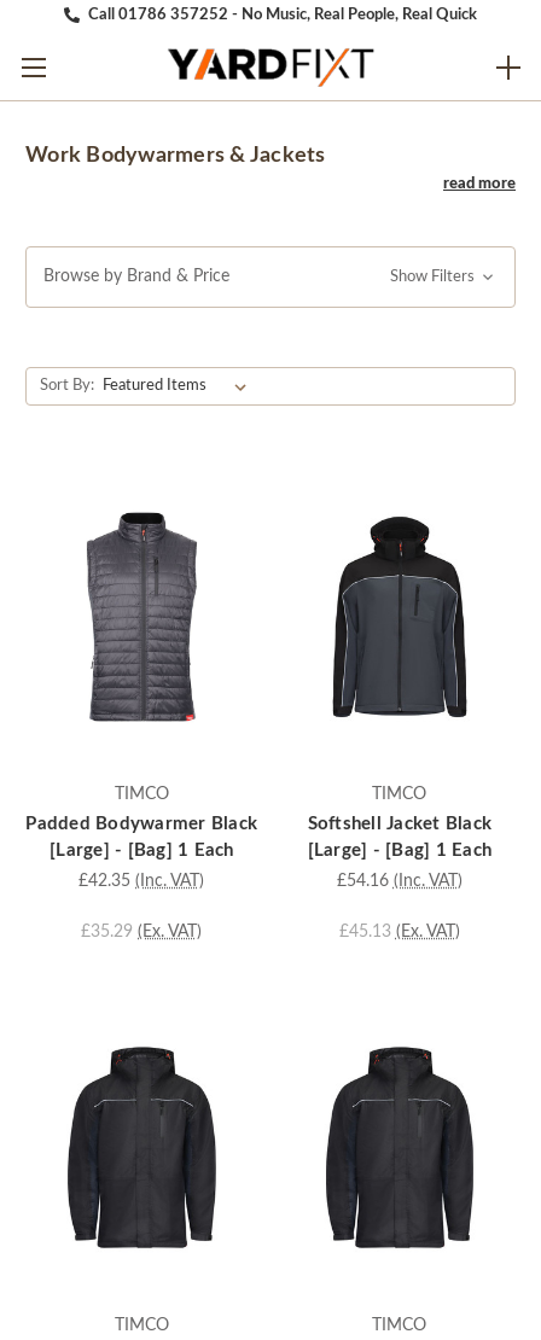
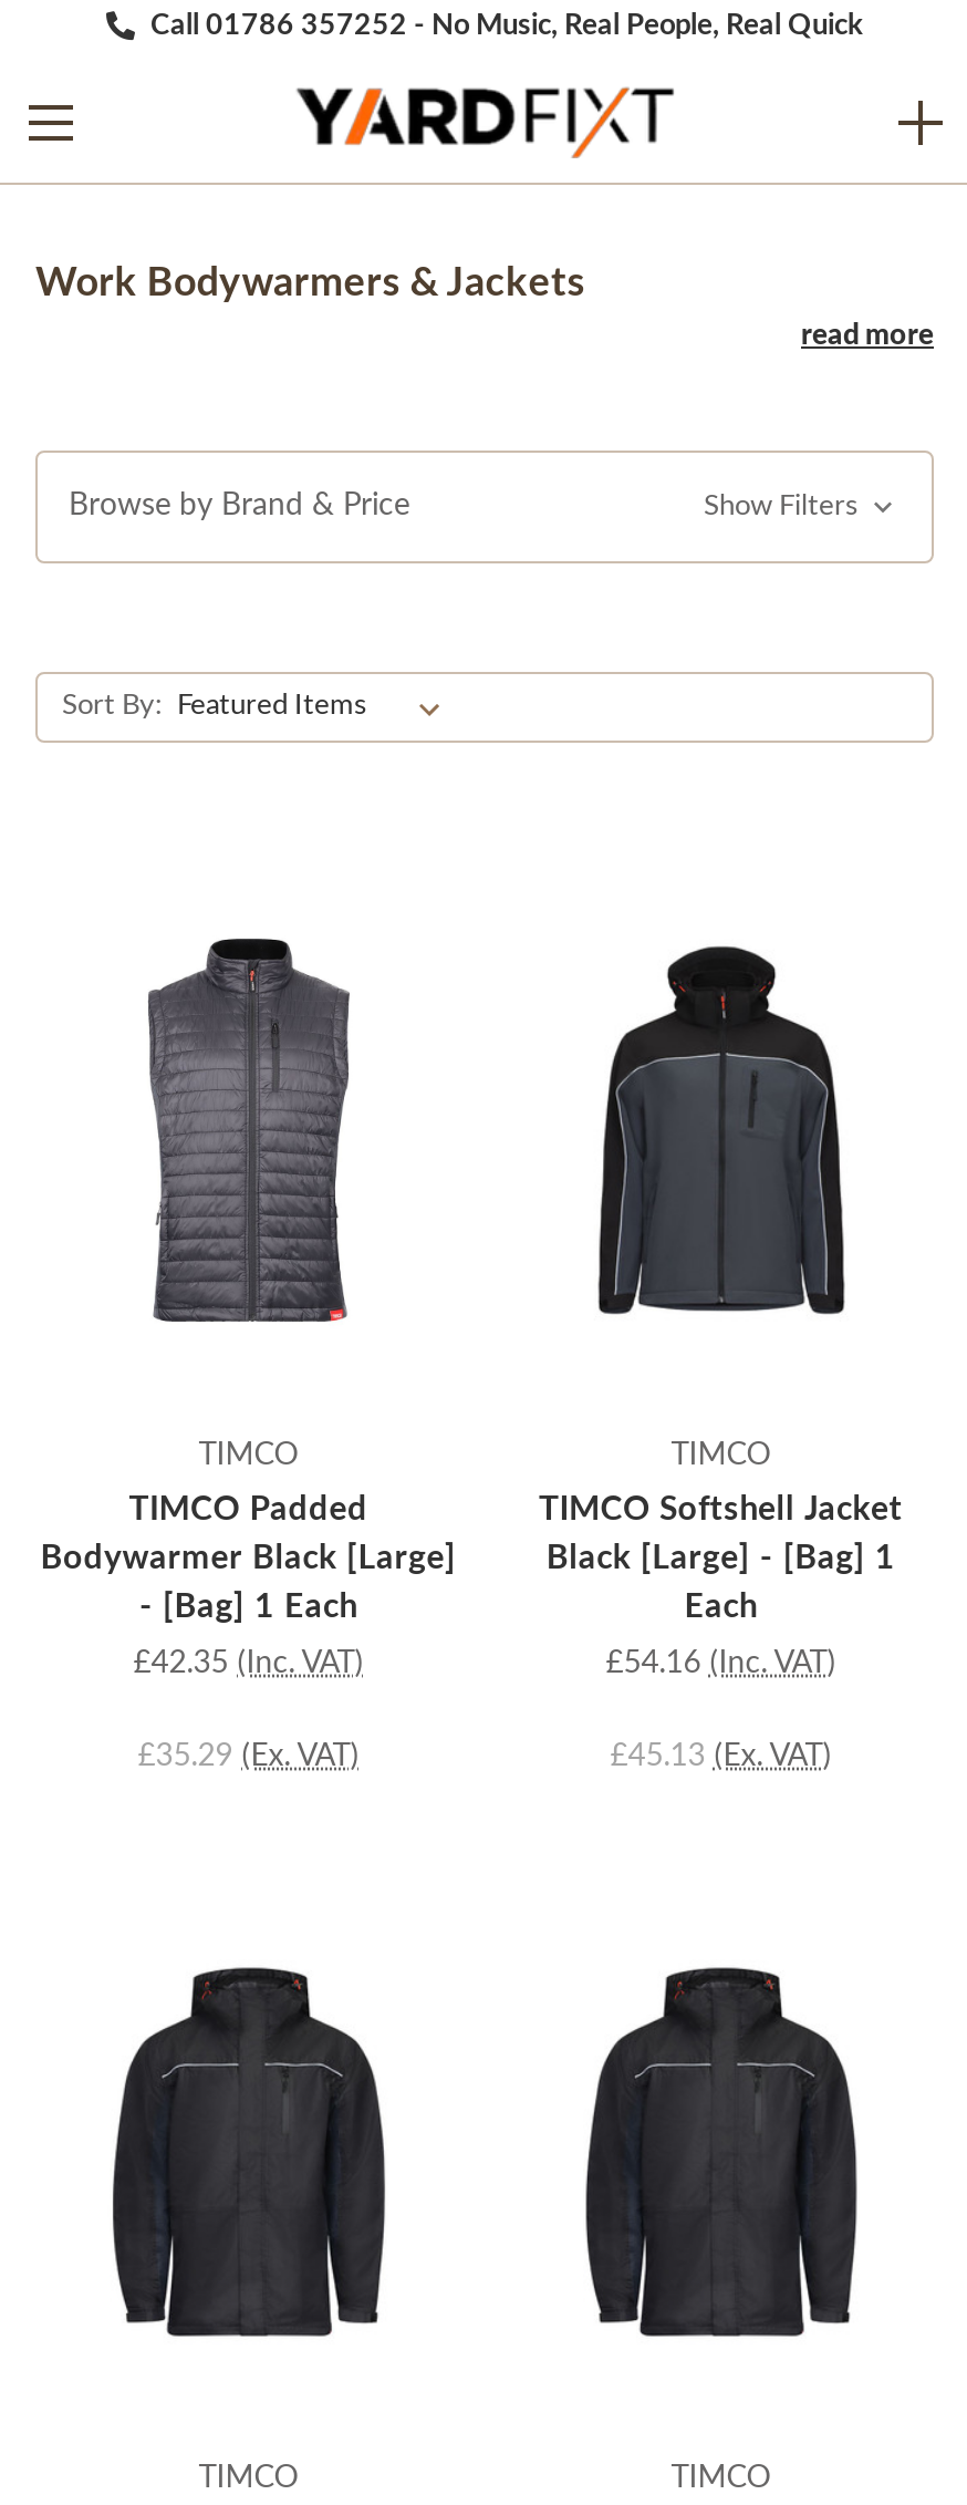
- Padded Bodywarmer Black
- [Large] - [Bag] 1 Each
+ TIMCO Padded
+ Bodywarmer Black [Large]
+ - [Bag] 1 Each

- Softshell Jacket Black
- [Large] - [Bag] 1 Each
+ TIMCO Softshell Jacket
+ Black [Large] - [Bag] 1
+ Each
